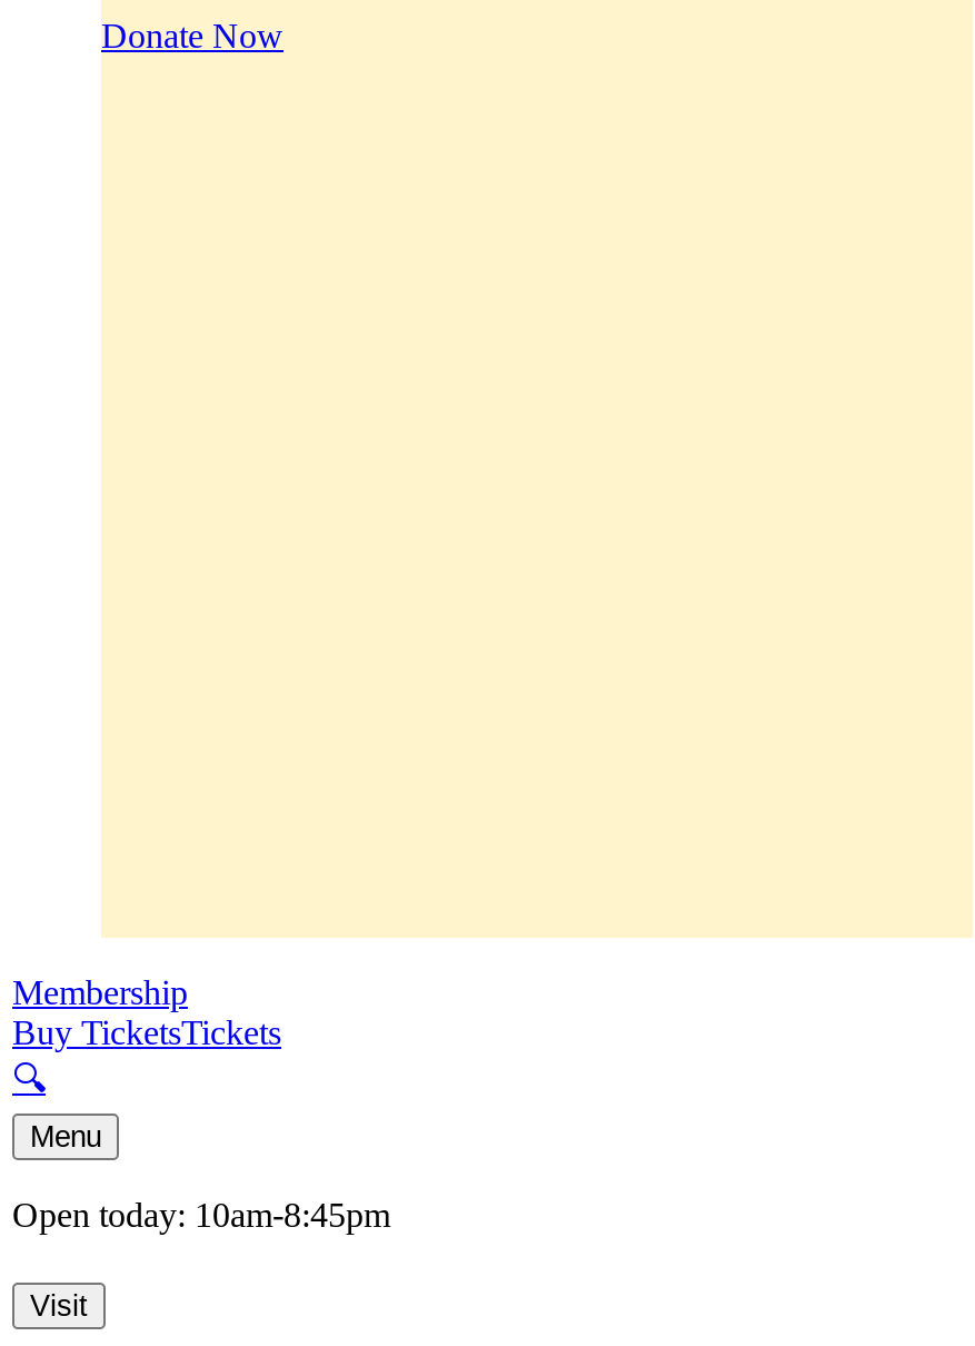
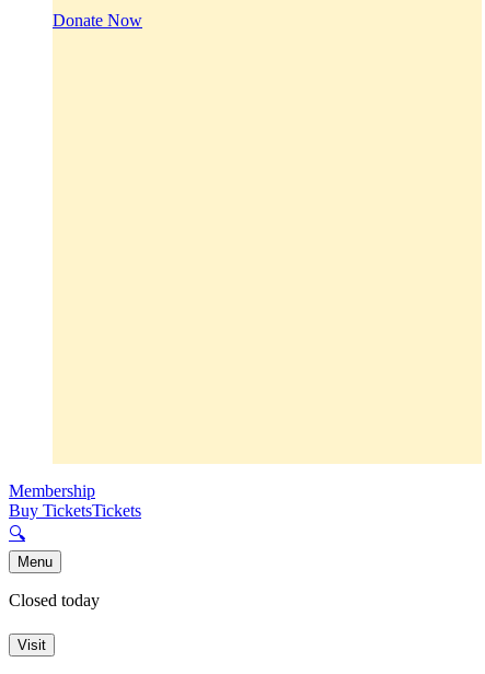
- Open today: 10am-8:45pm
+ Closed today
